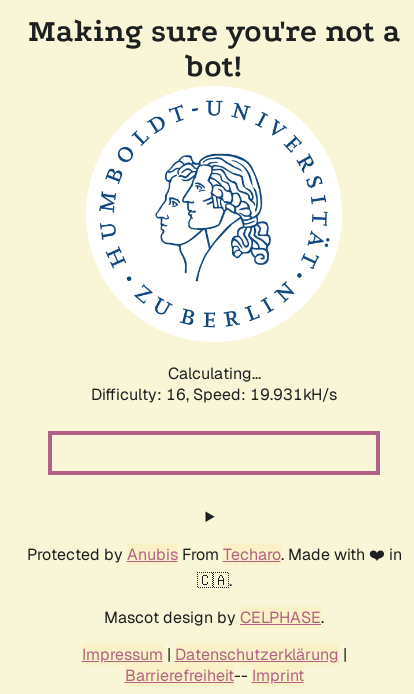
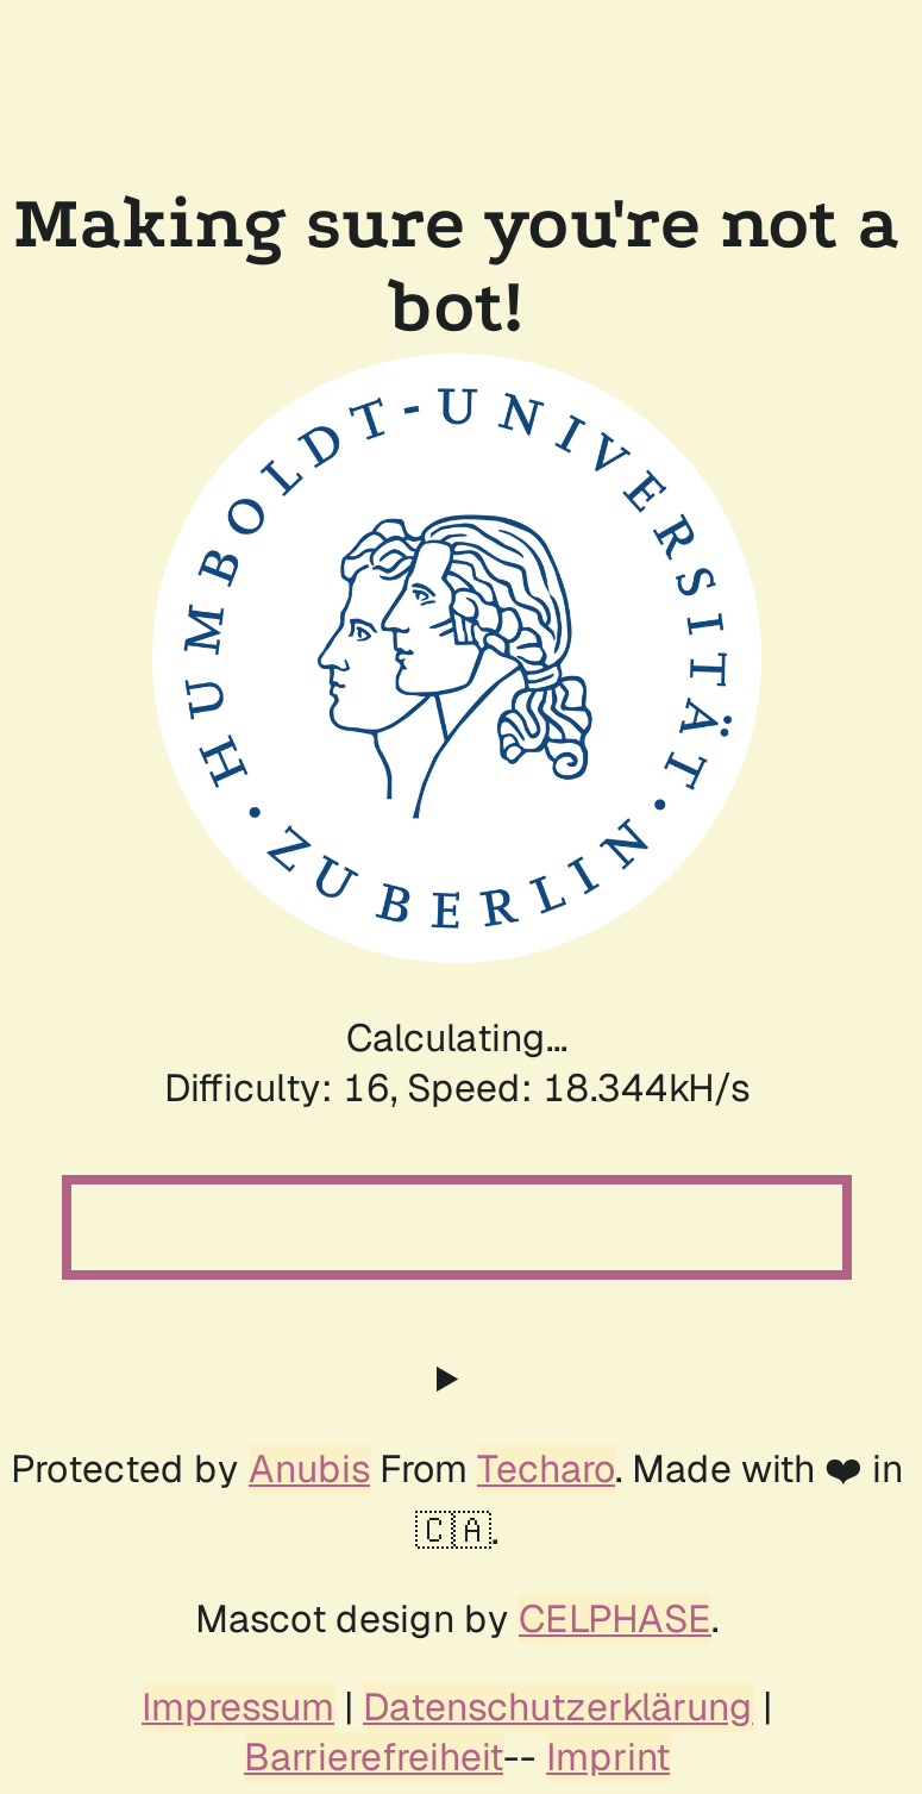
- Difficulty: 16, Speed: 19.931kH/s
+ Difficulty: 16, Speed: 18.344kH/s
